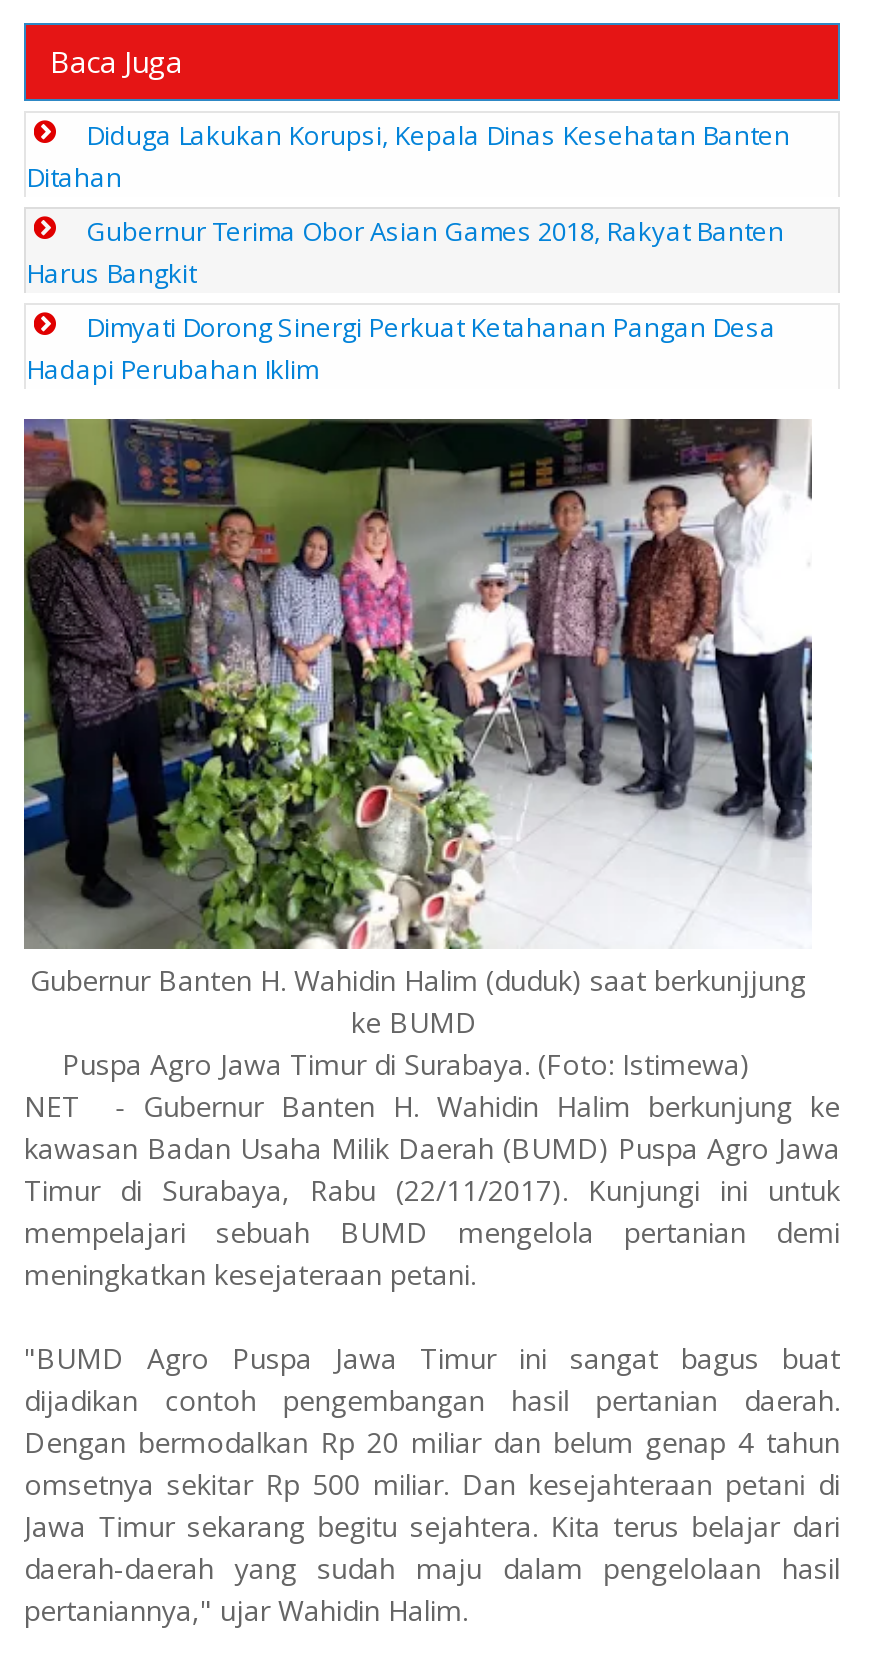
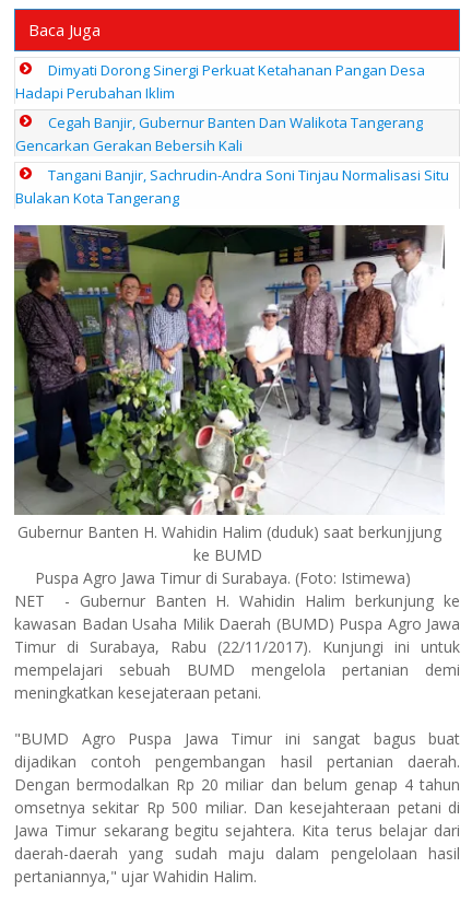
- Diduga Lakukan Korupsi, Kepala Dinas Kesehatan Banten
- Ditahan
- Gubernur Terima Obor Asian Games 2018, Rakyat Banten
- Harus Bangkit

moved up: Dimyati Dorong Sinergi Perkuat Ketahanan Pangan Desa | Hadapi Perubahan Iklim

+ Cegah Banjir, Gubernur Banten Dan Walikota Tangerang
+ Gencarkan Gerakan Bebersih Kali
+ Tangani Banjir, Sachrudin-Andra Soni Tinjau Normalisasi Situ
+ Bulakan Kota Tangerang
